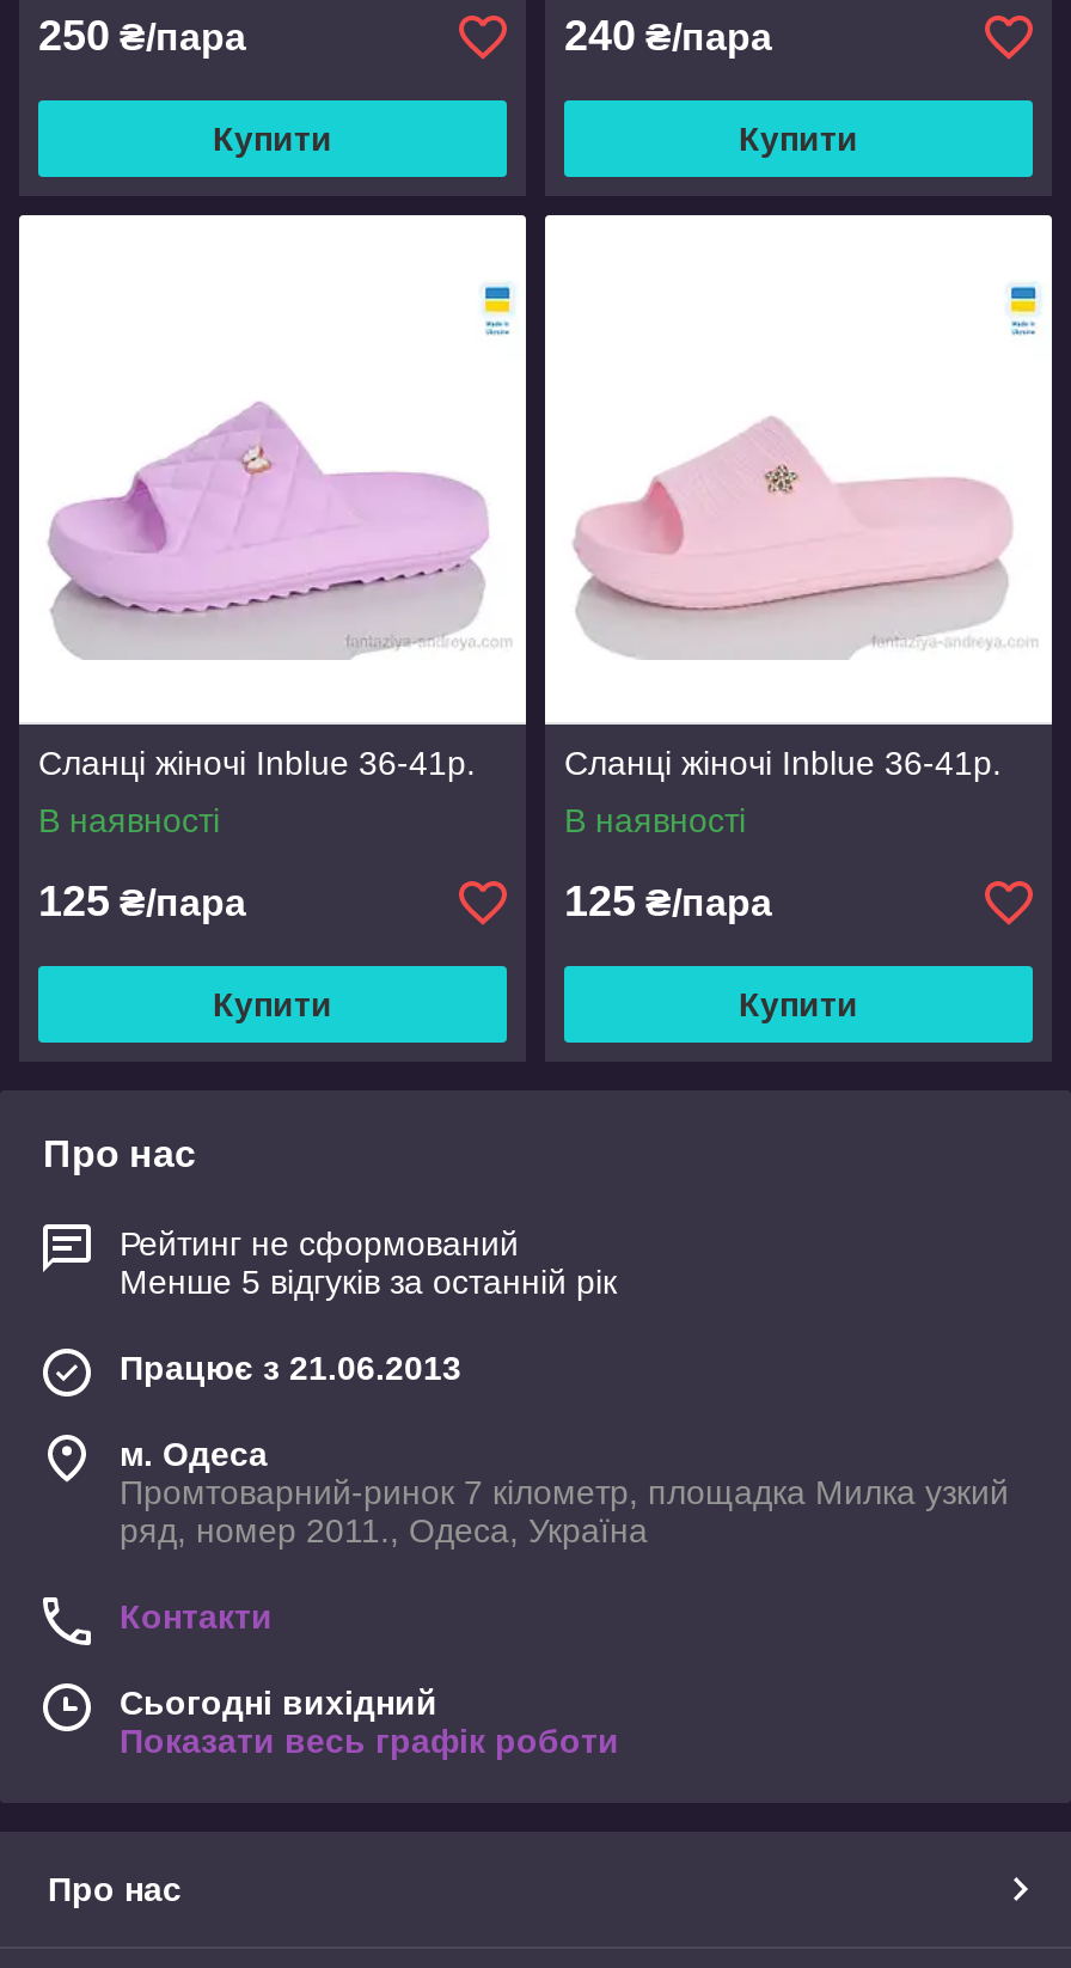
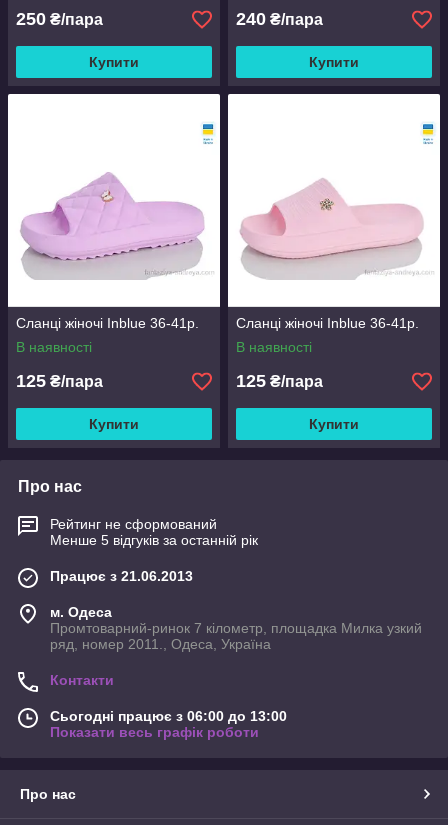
- Сьогодні вихідний
+ Сьогодні працює з 06:00 до 13:00
